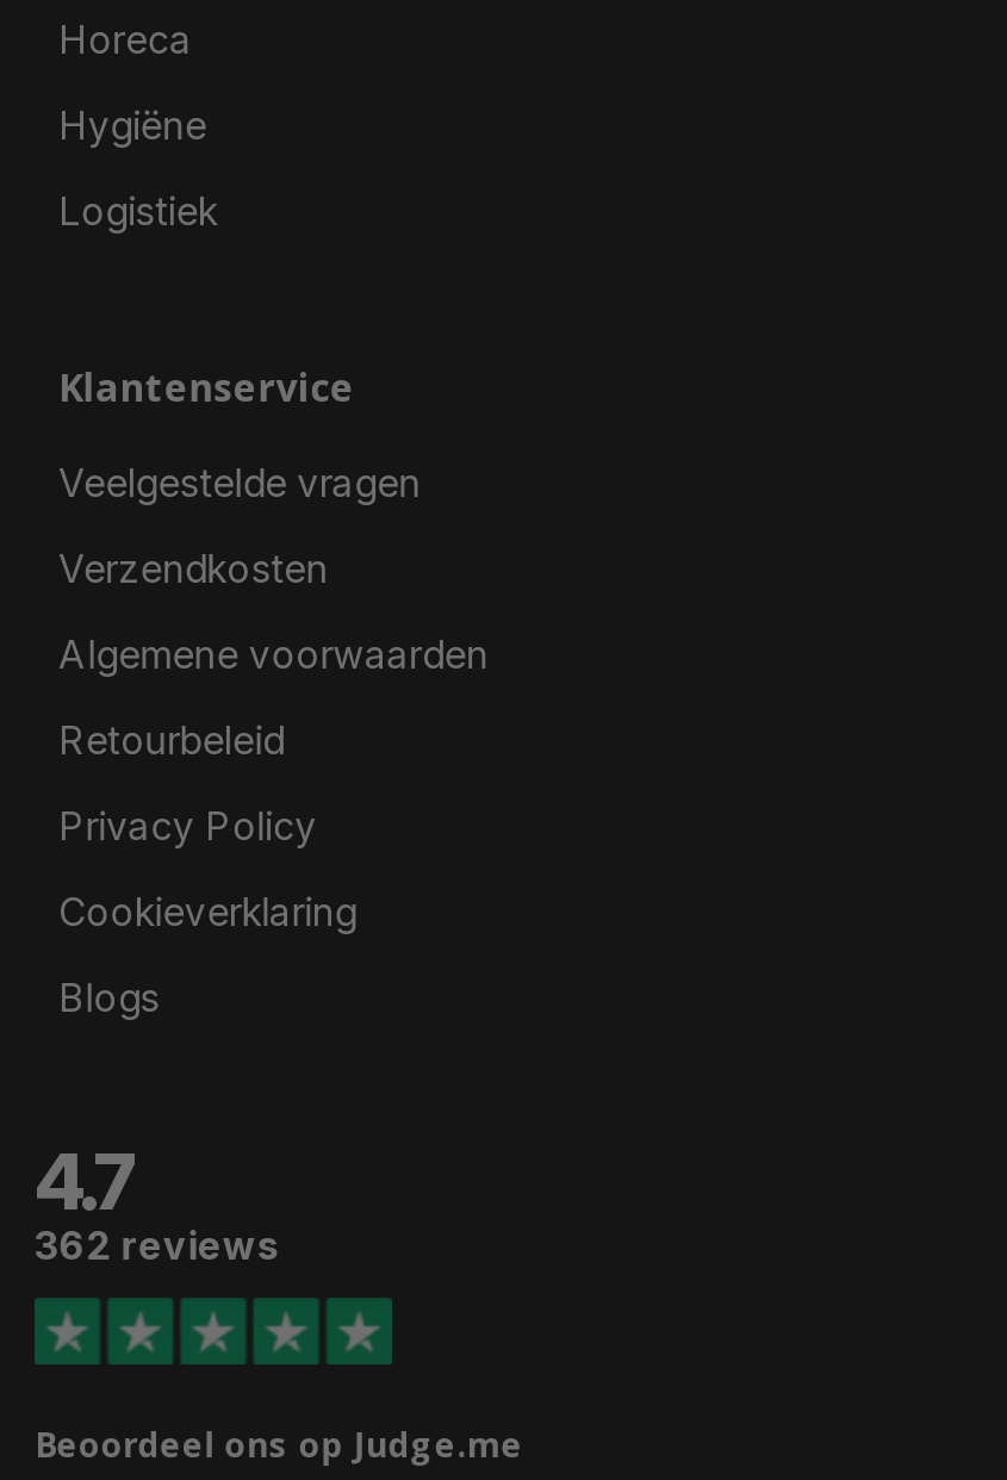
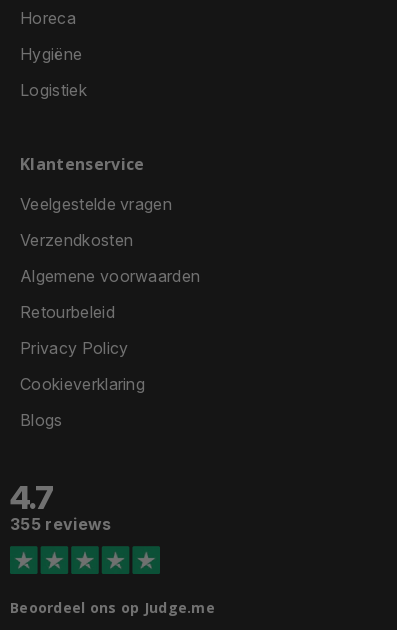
- 362 reviews
+ 355 reviews
